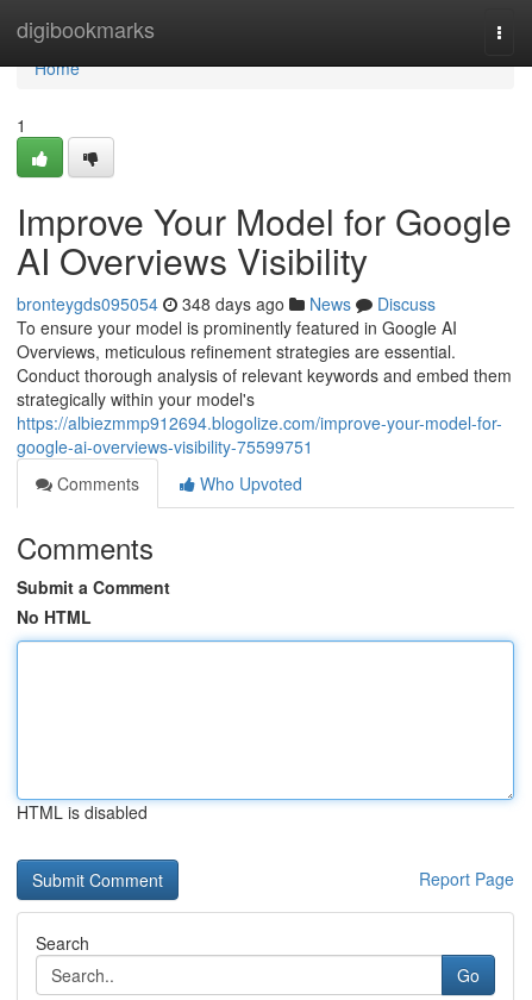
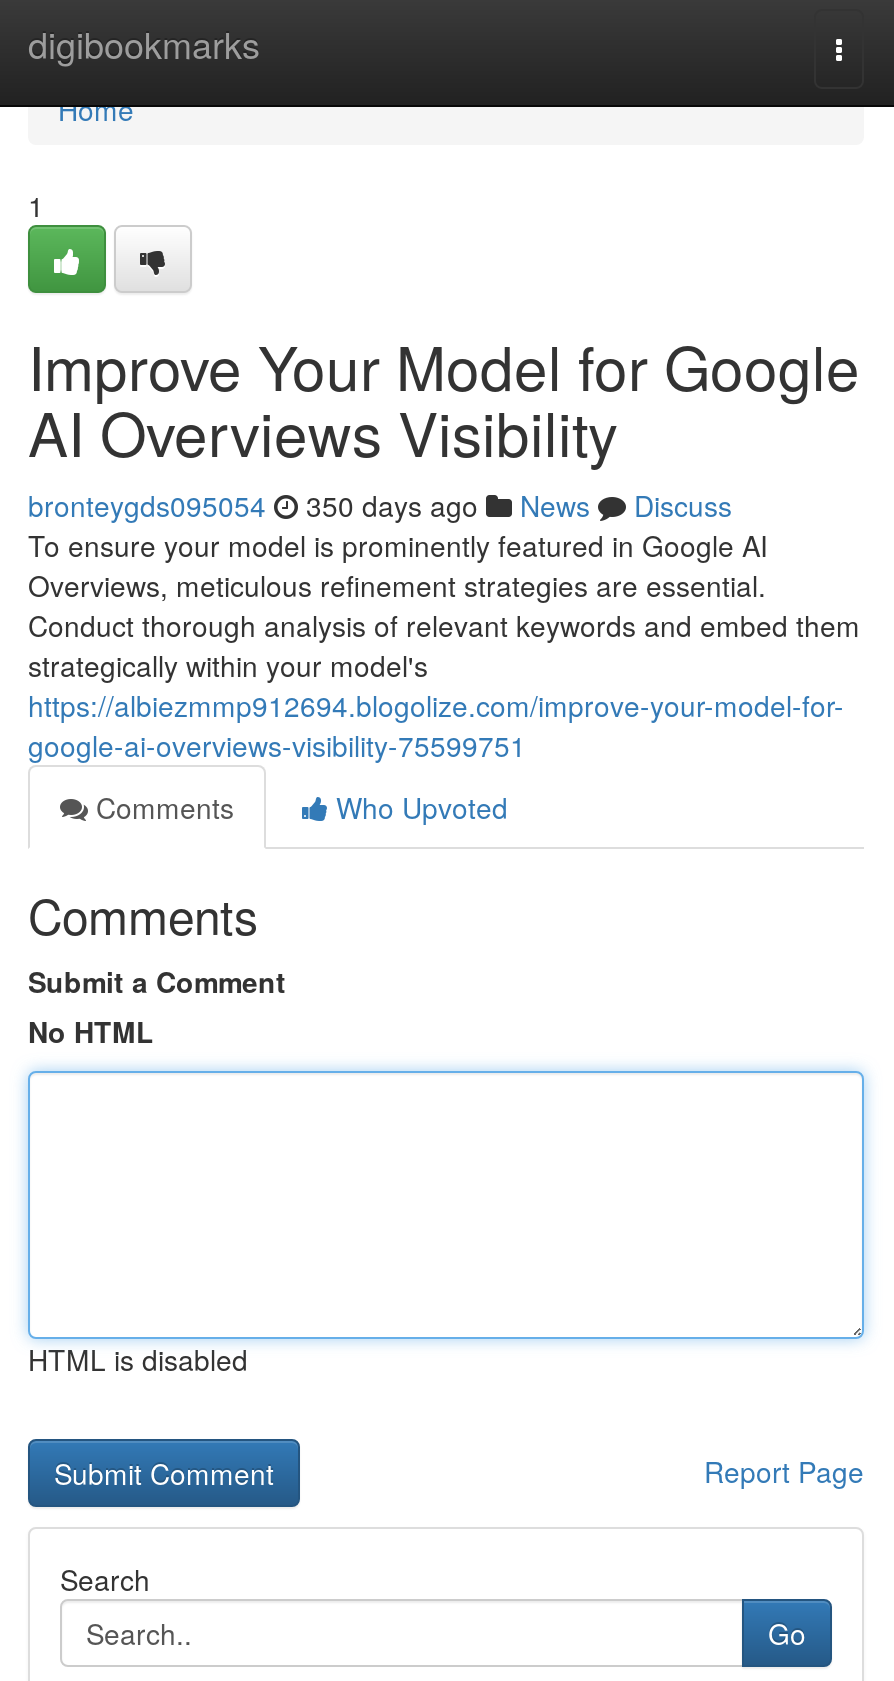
- bronteygds095054 348 days ago News Discuss
+ bronteygds095054 350 days ago News Discuss
